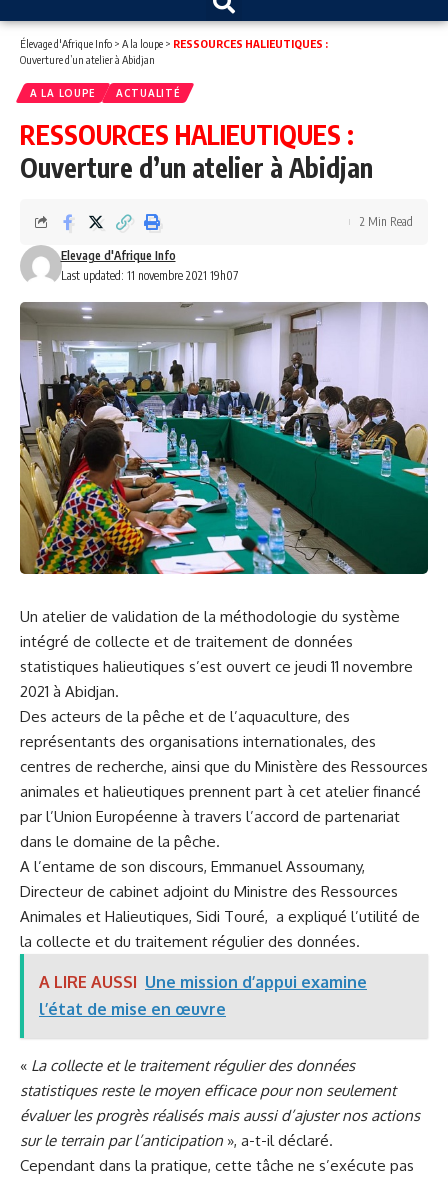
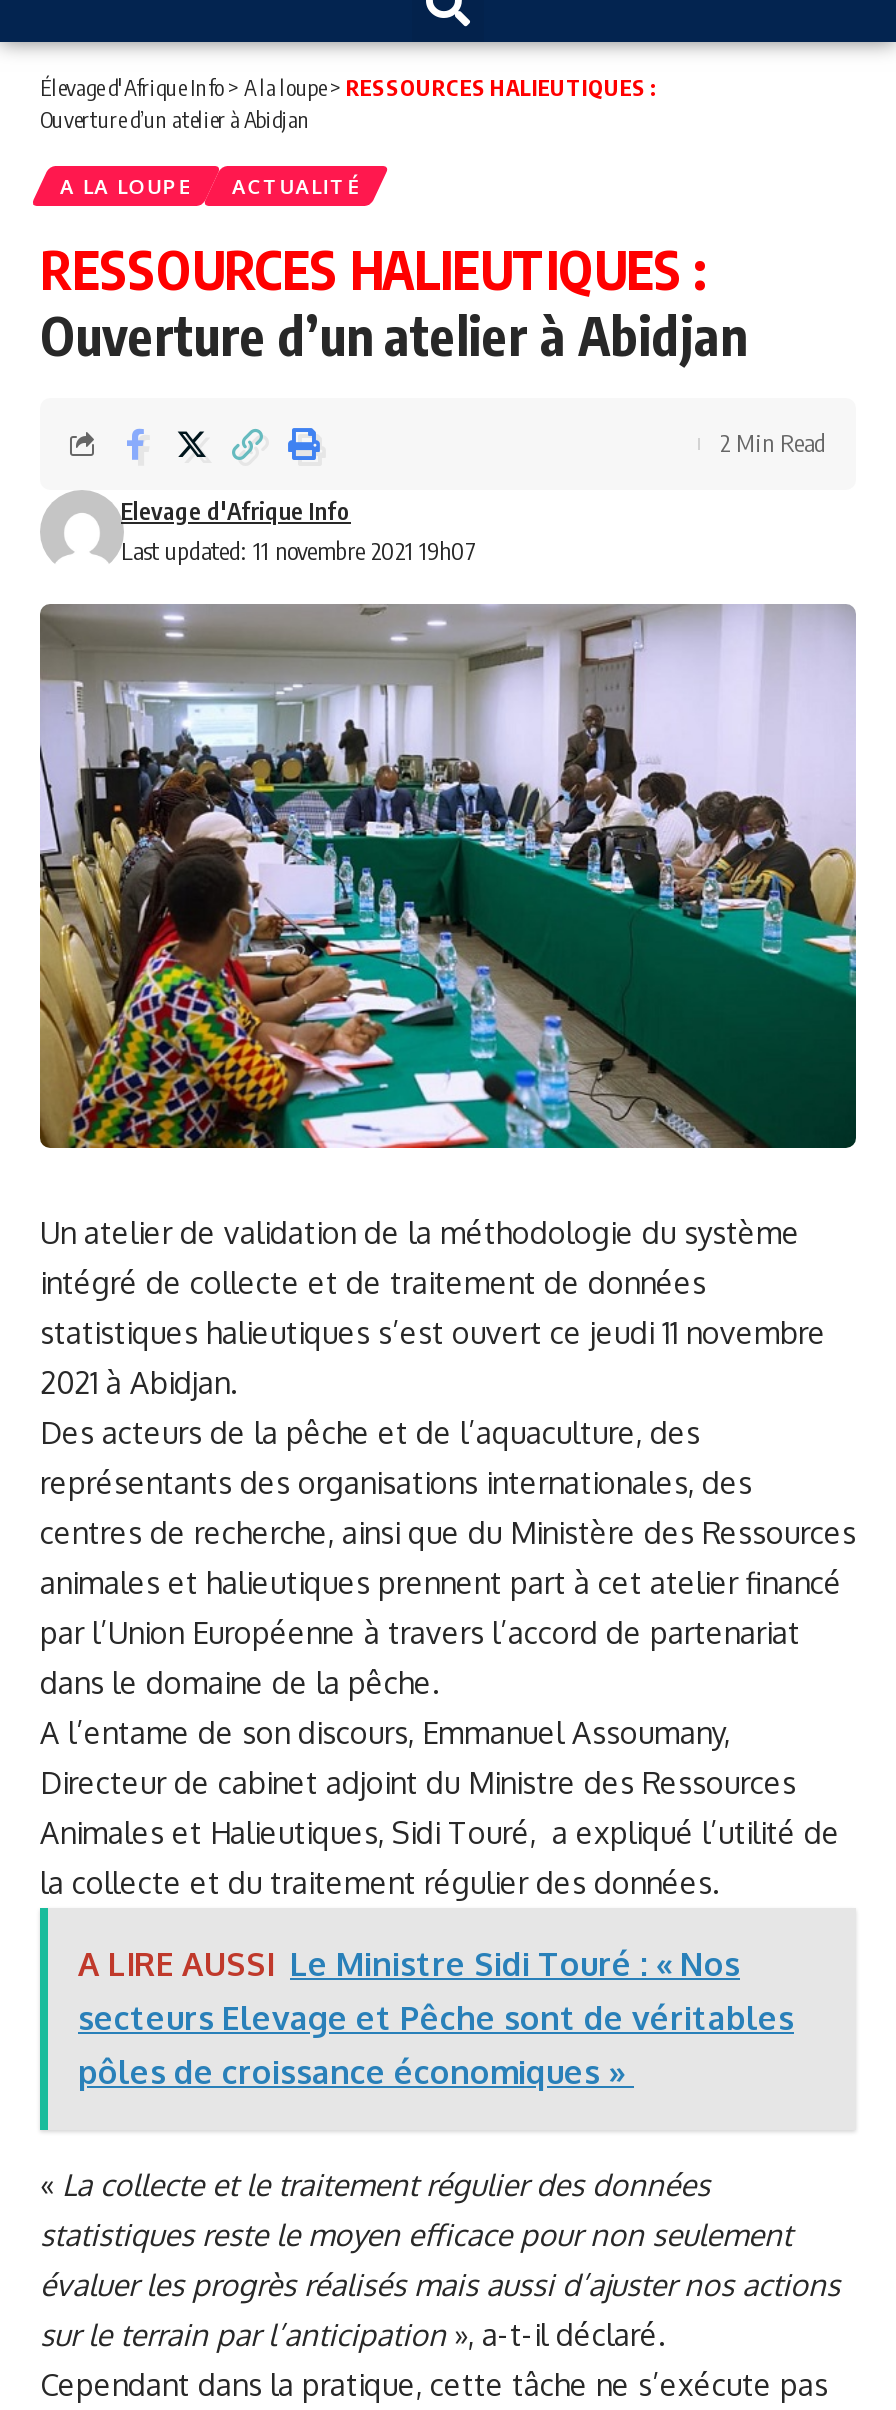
- A LIRE AUSSI Une mission d’appui examine
- l’état de mise en œuvre
+ A LIRE AUSSI Le Ministre Sidi Touré : « Nos
+ secteurs Elevage et Pêche sont de véritables
+ pôles de croissance économiques »
